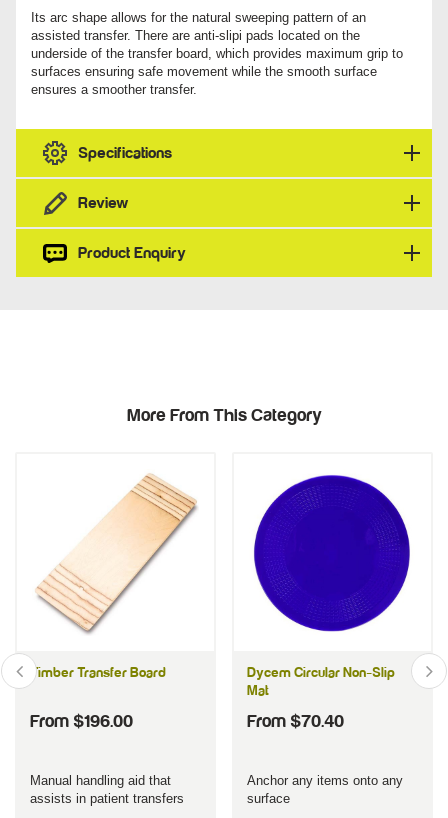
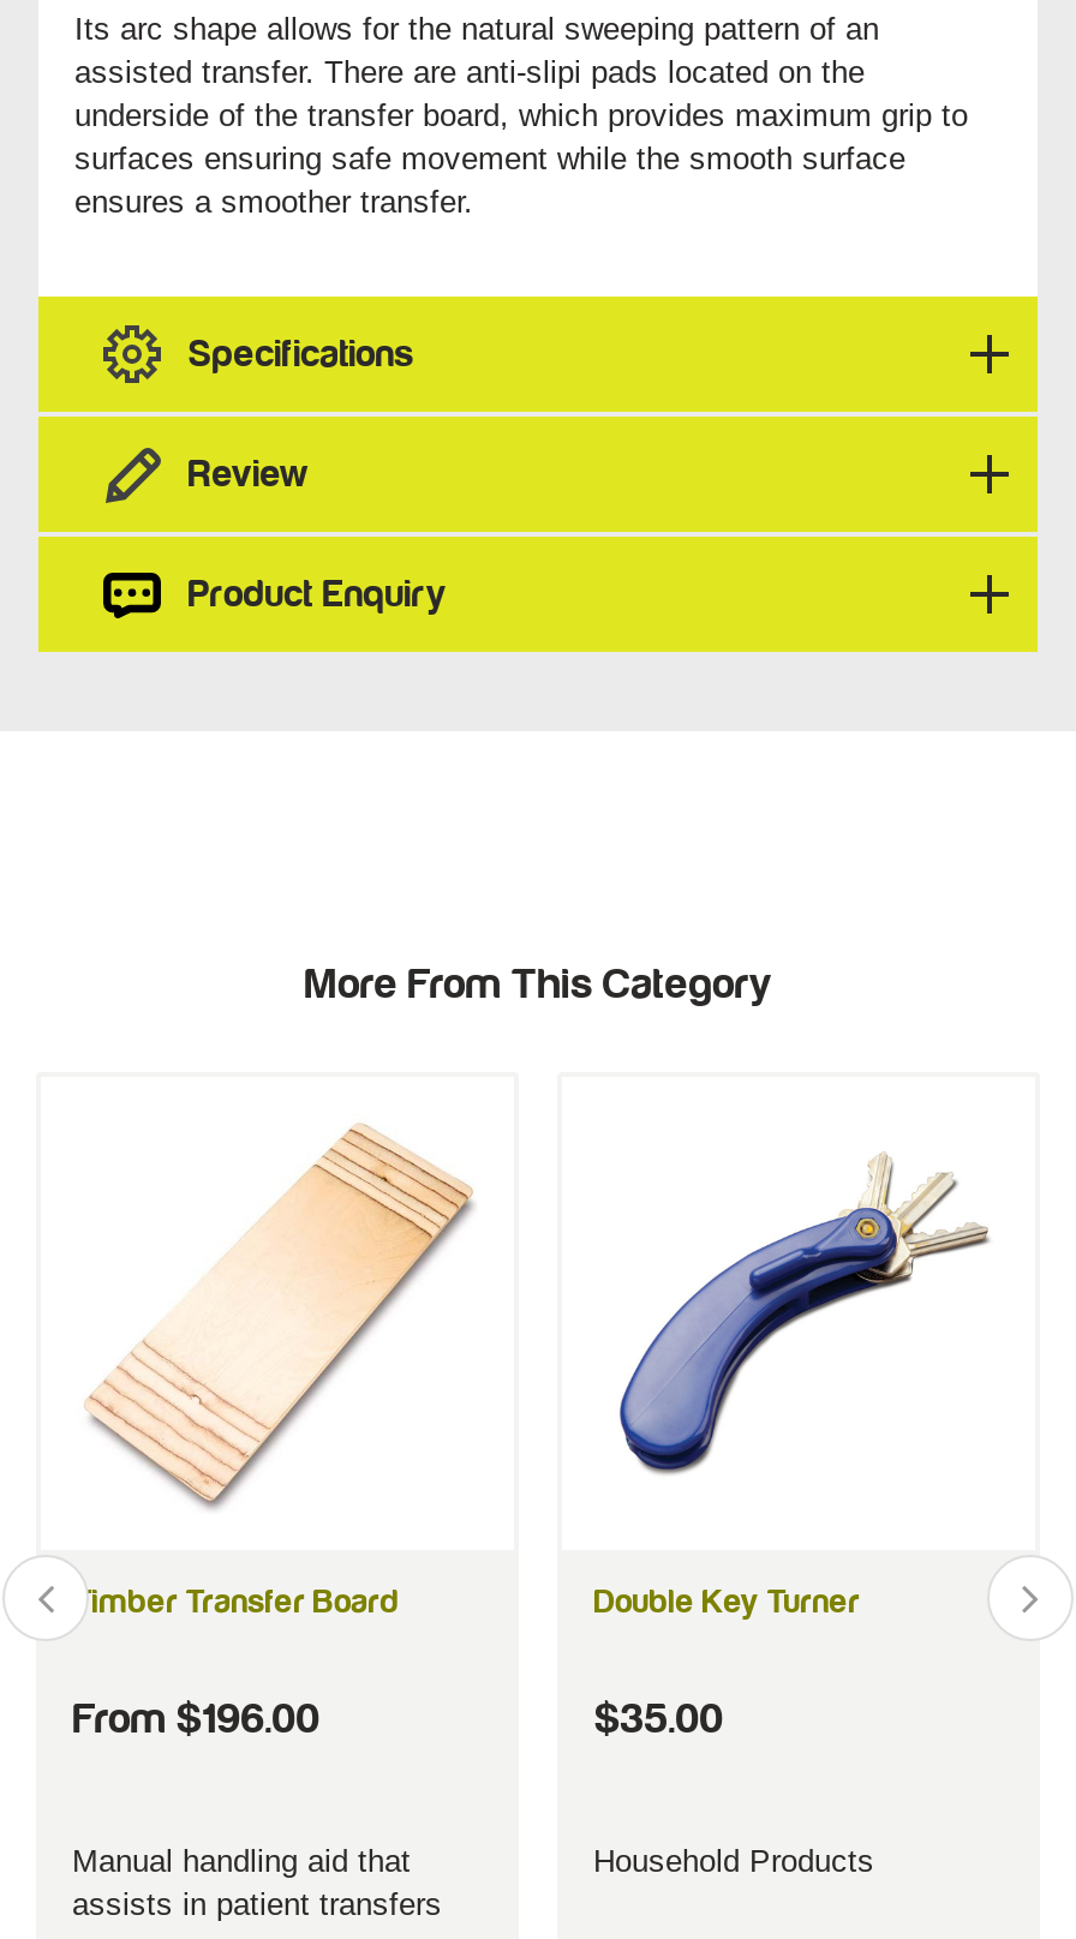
- [image]
- Dycem Circular Non-Slip
- Mat
+ [image]
+ Double Key Turner

- From $70.40
+ $35.00

- Anchor any items onto any
- surface
+ Household Products
